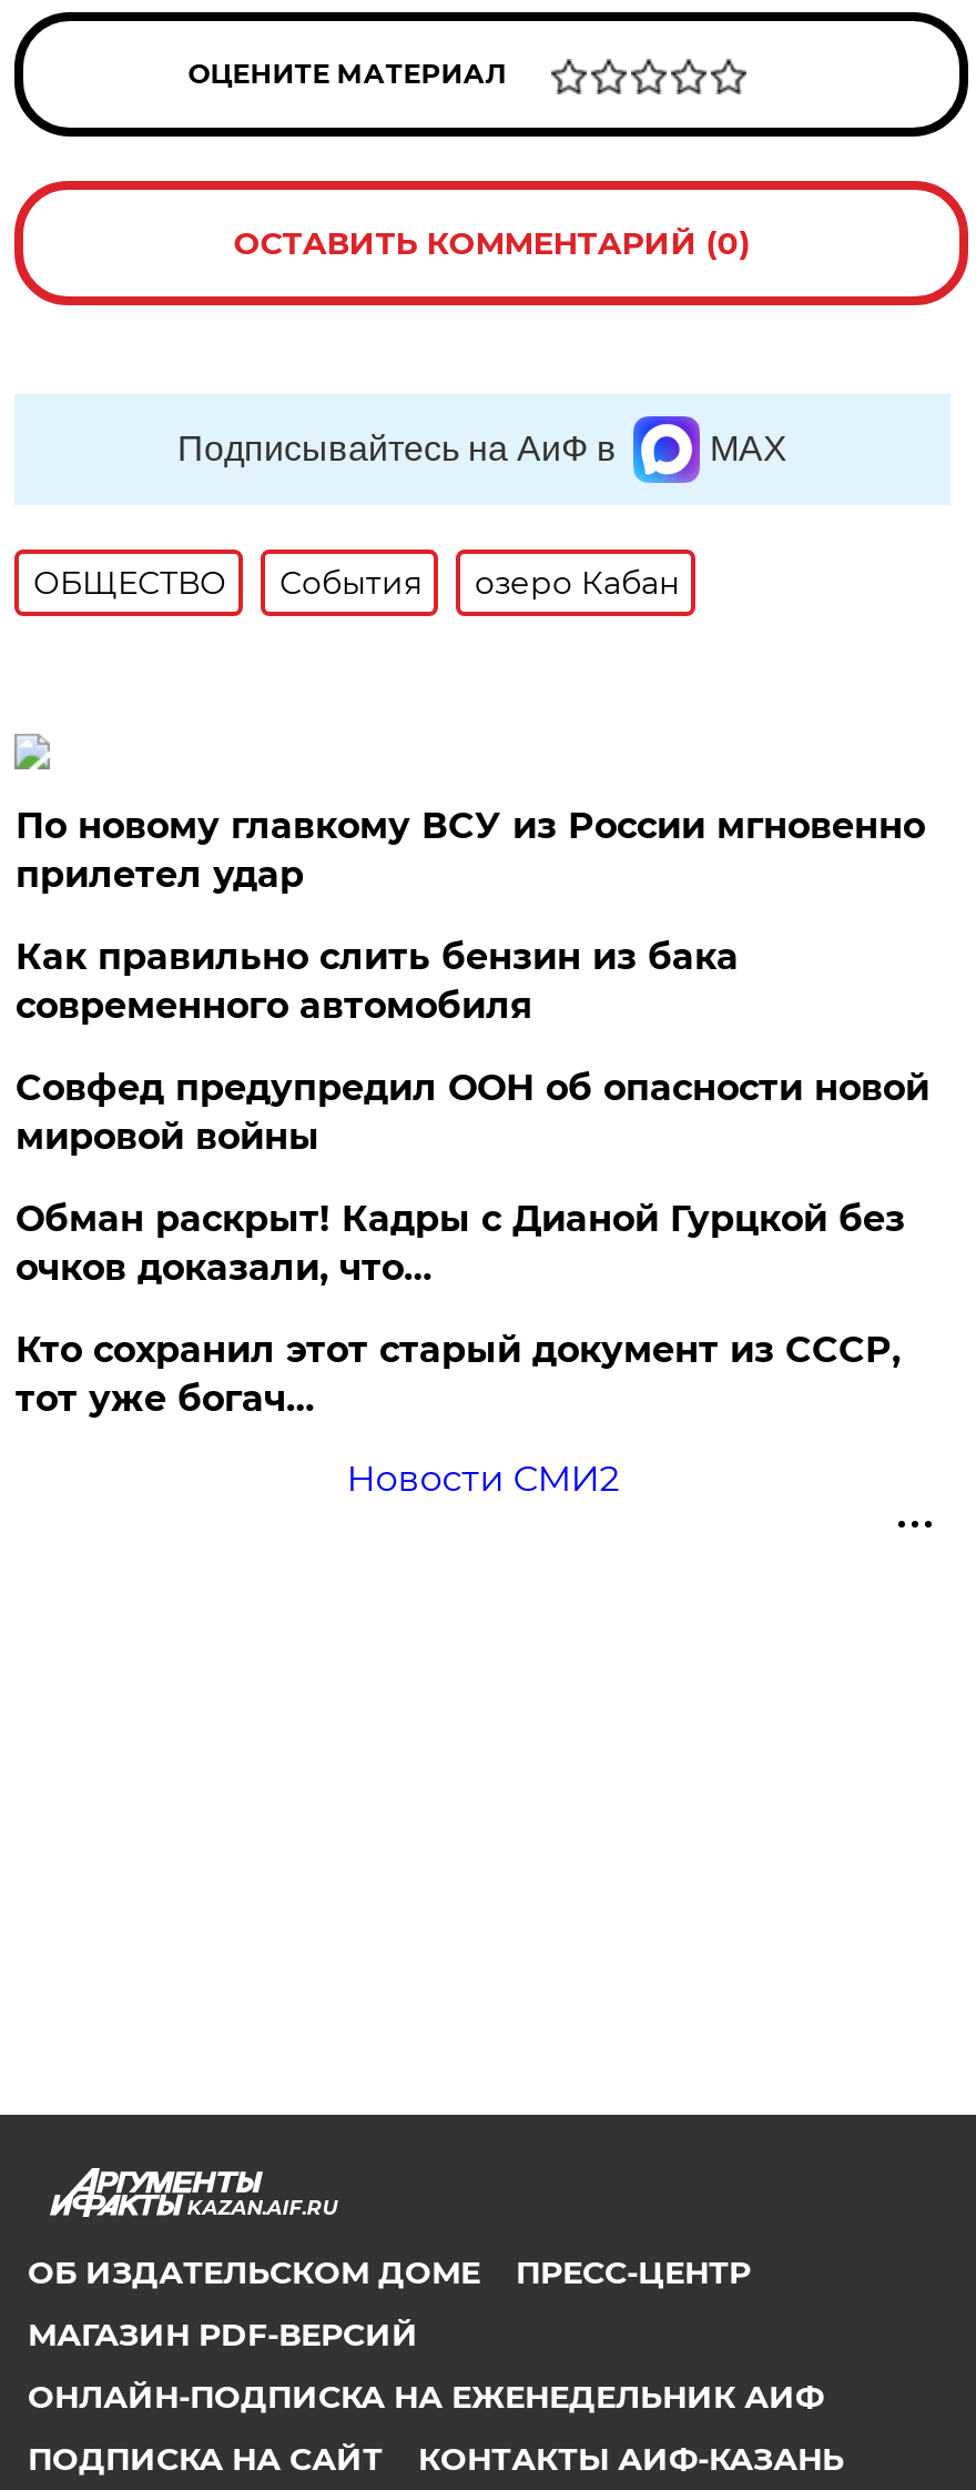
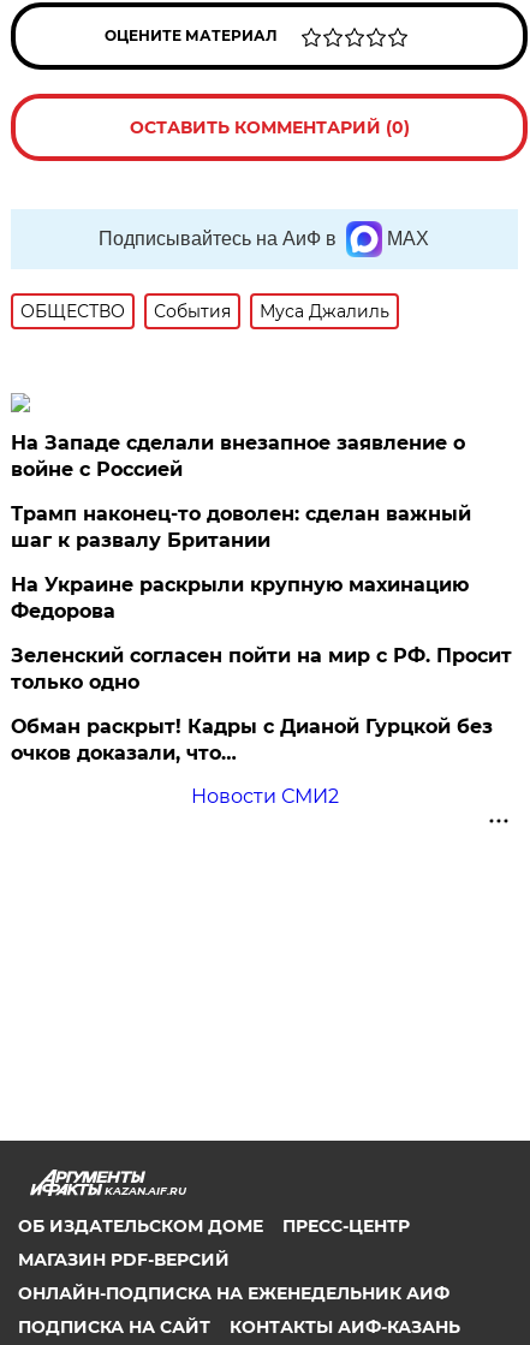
- озеро Кабан
+ Муса Джалиль

- По новому главкому ВСУ из России мгновенно
- прилетел удар
- Как правильно слить бензин из бака
- современного автомобиля
- Совфед предупредил ООН об опасности новой
- мировой войны
+ На Западе сделали внезапное заявление о
+ войне с Россией
+ Трамп наконец-то доволен: сделан важный
+ шаг к развалу Британии
+ На Украине раскрыли крупную махинацию
+ Федорова
+ Зеленский согласен пойти на мир с РФ. Просит
+ только одно

moved down: Обман раскрыт! Кадры с Дианой Гурцкой без | очков доказали, что…

- Кто сохранил этот старый документ из СССР,
- тот уже богач…
